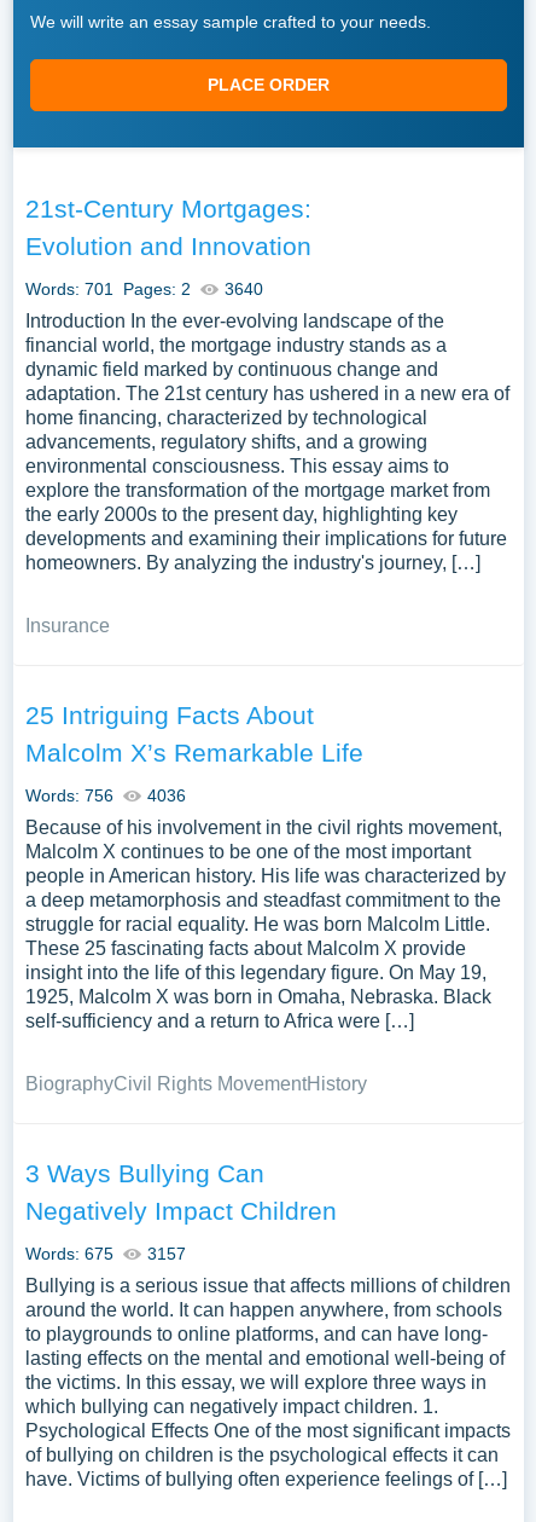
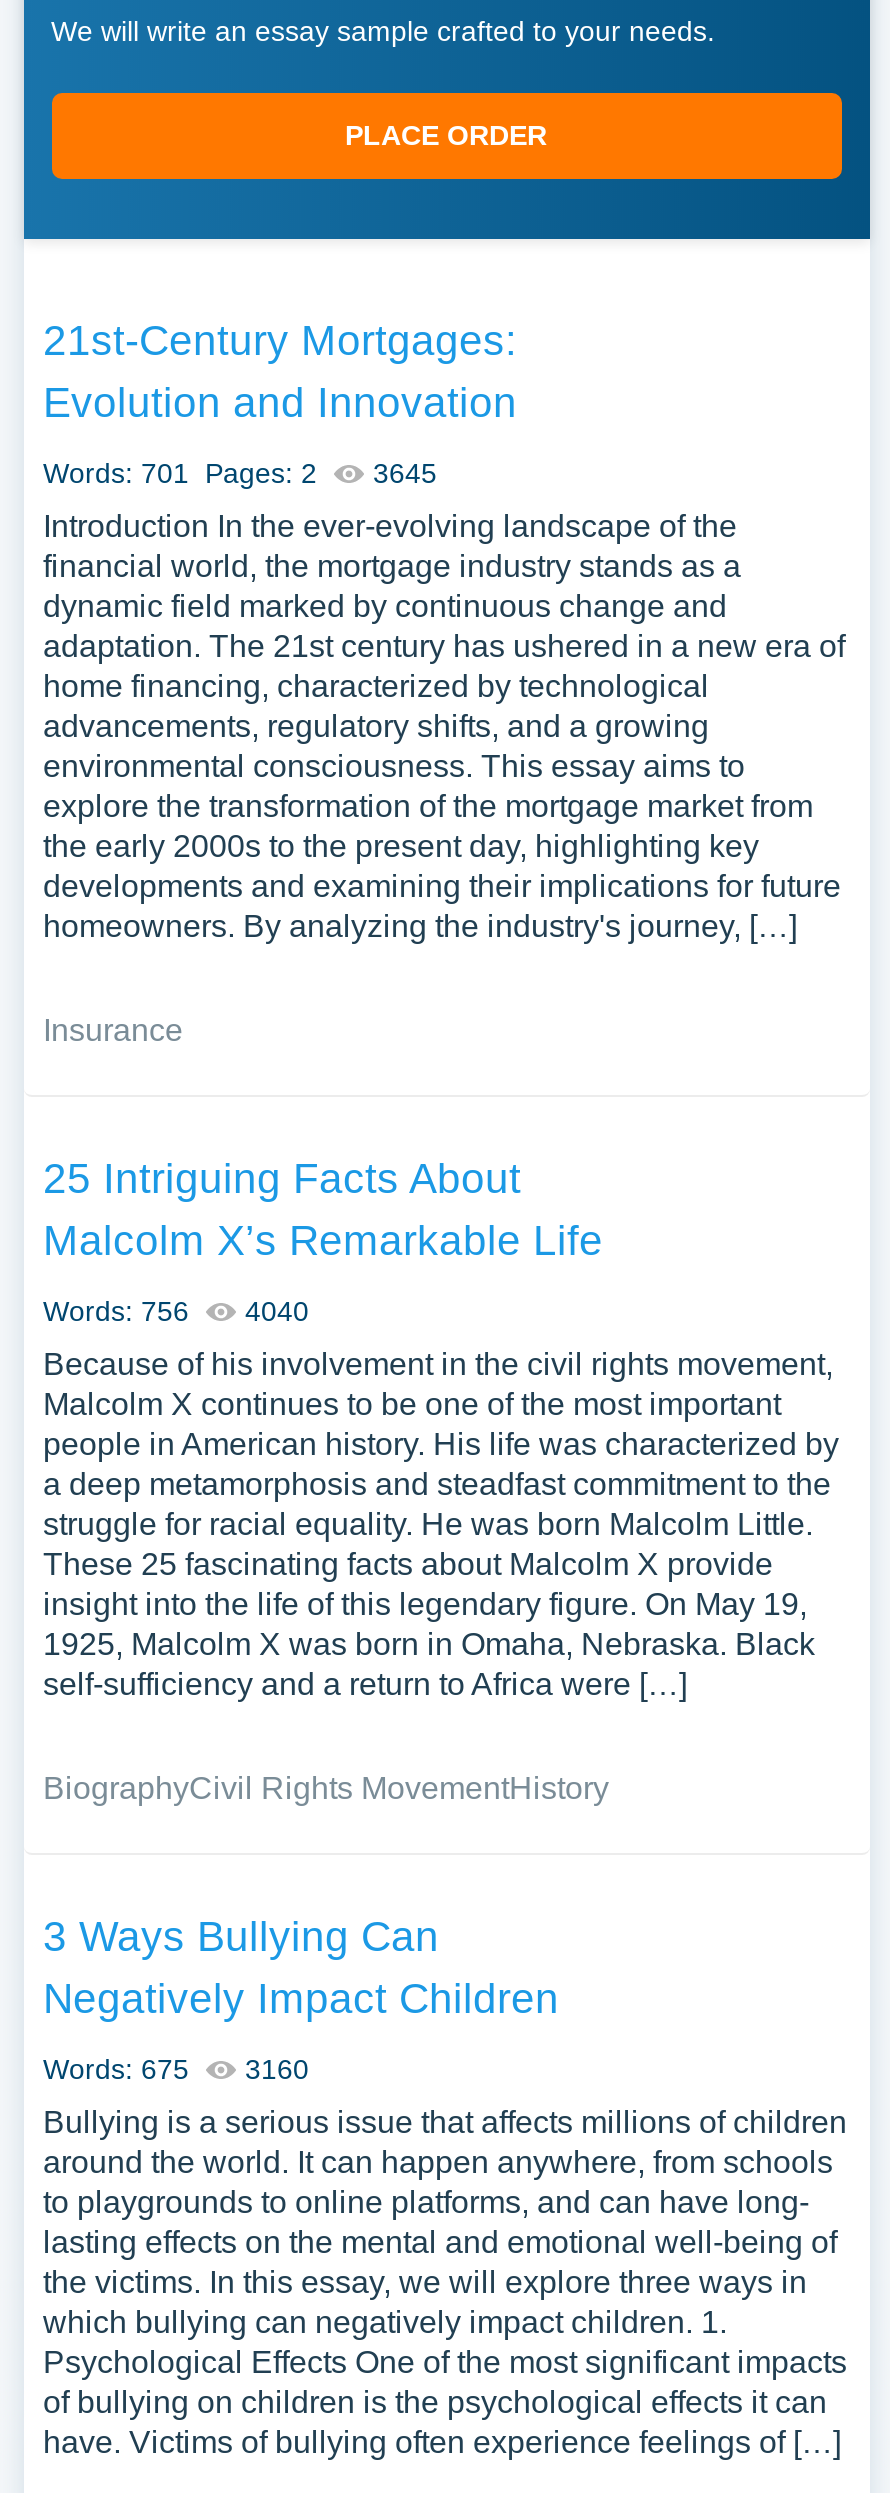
- Words: 701 Pages: 2 3640
+ Words: 701 Pages: 2 3645

- Words: 756 4036
+ Words: 756 4040

- Words: 675 3157
+ Words: 675 3160
